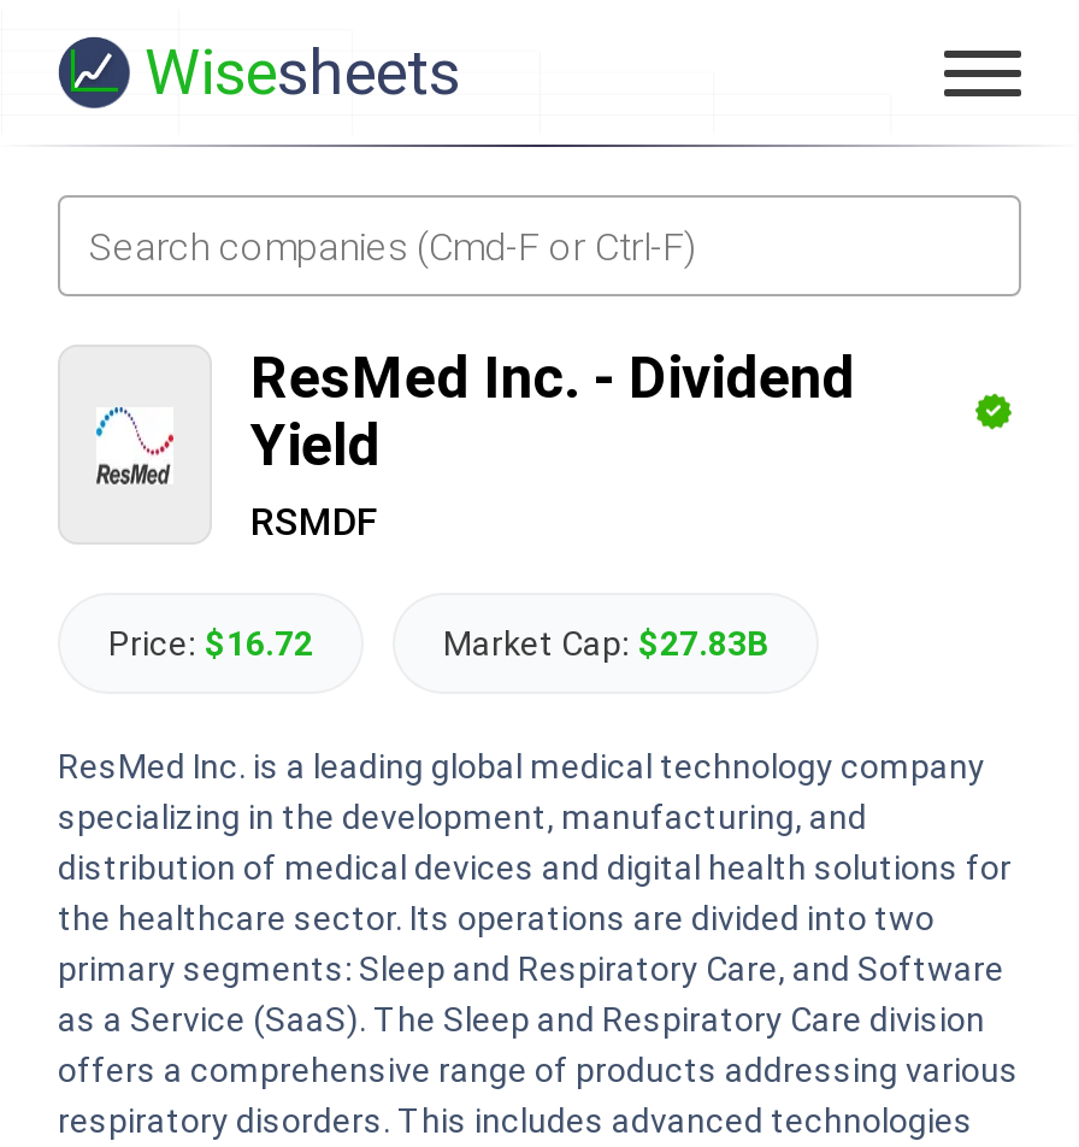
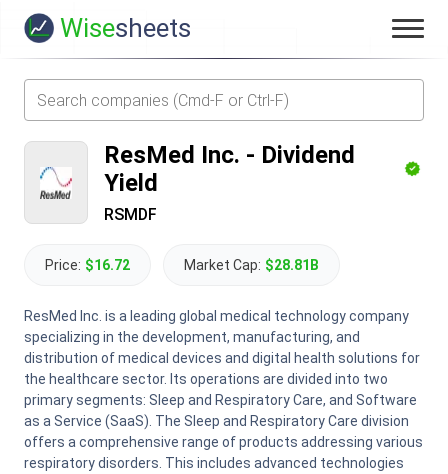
- Market Cap: $27.83B
+ Market Cap: $28.81B
